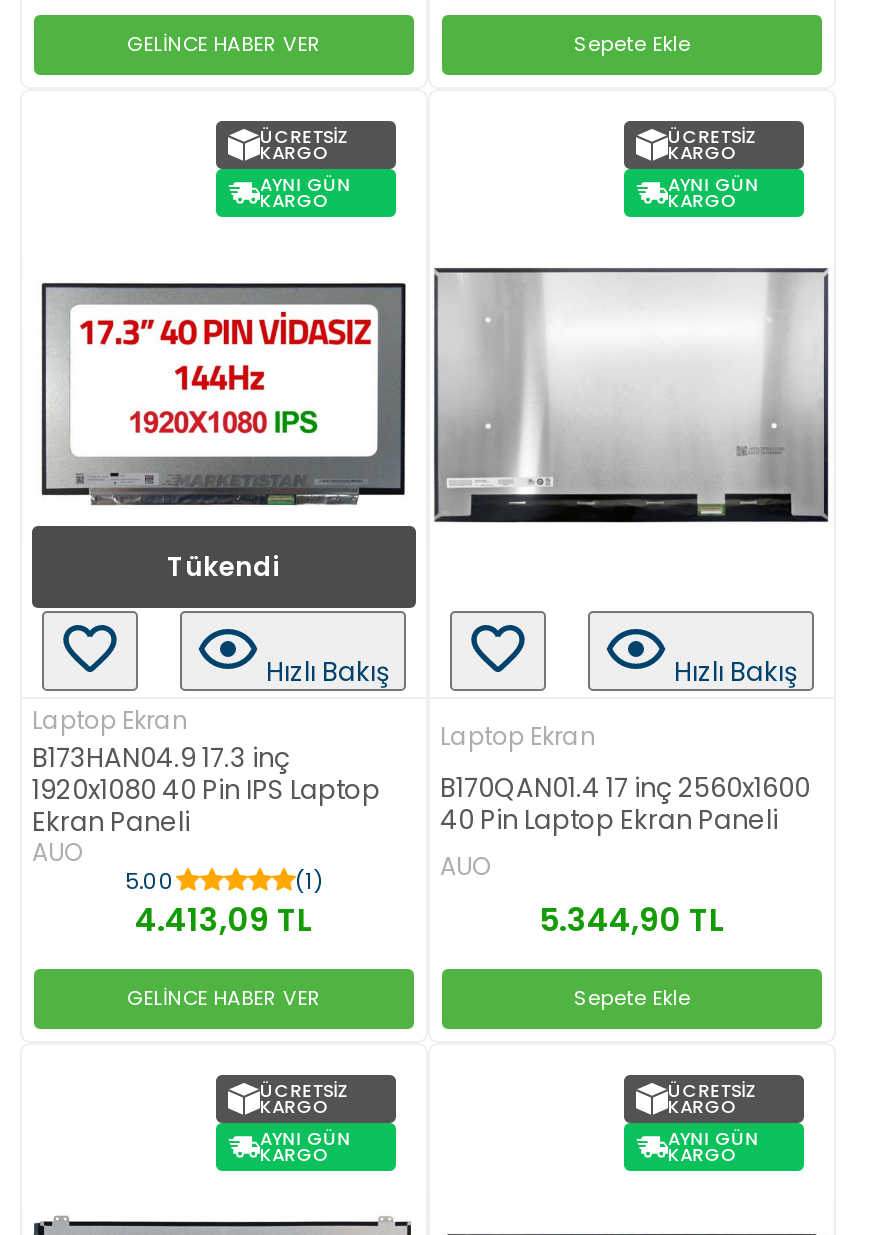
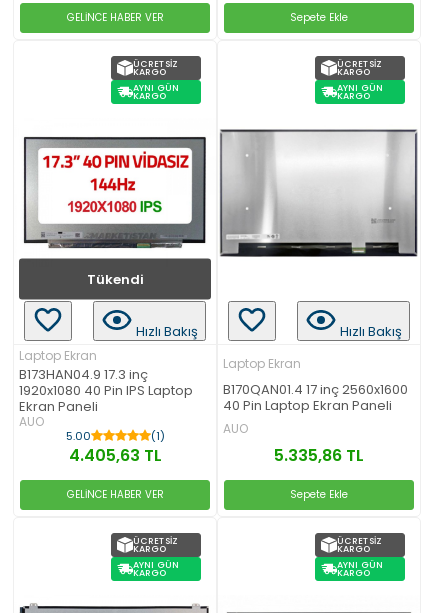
- 4.413,09 TL
+ 4.405,63 TL

- 5.344,90 TL
+ 5.335,86 TL
